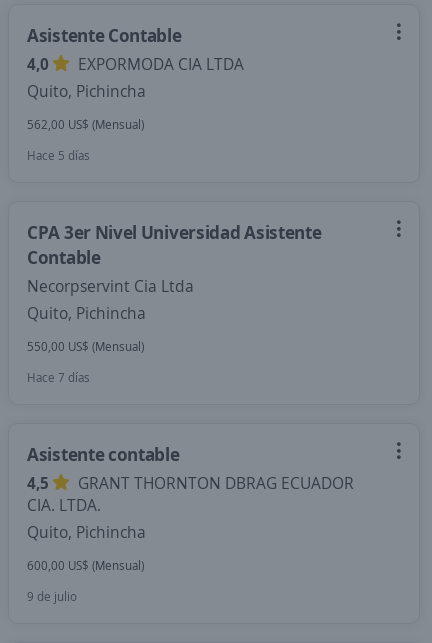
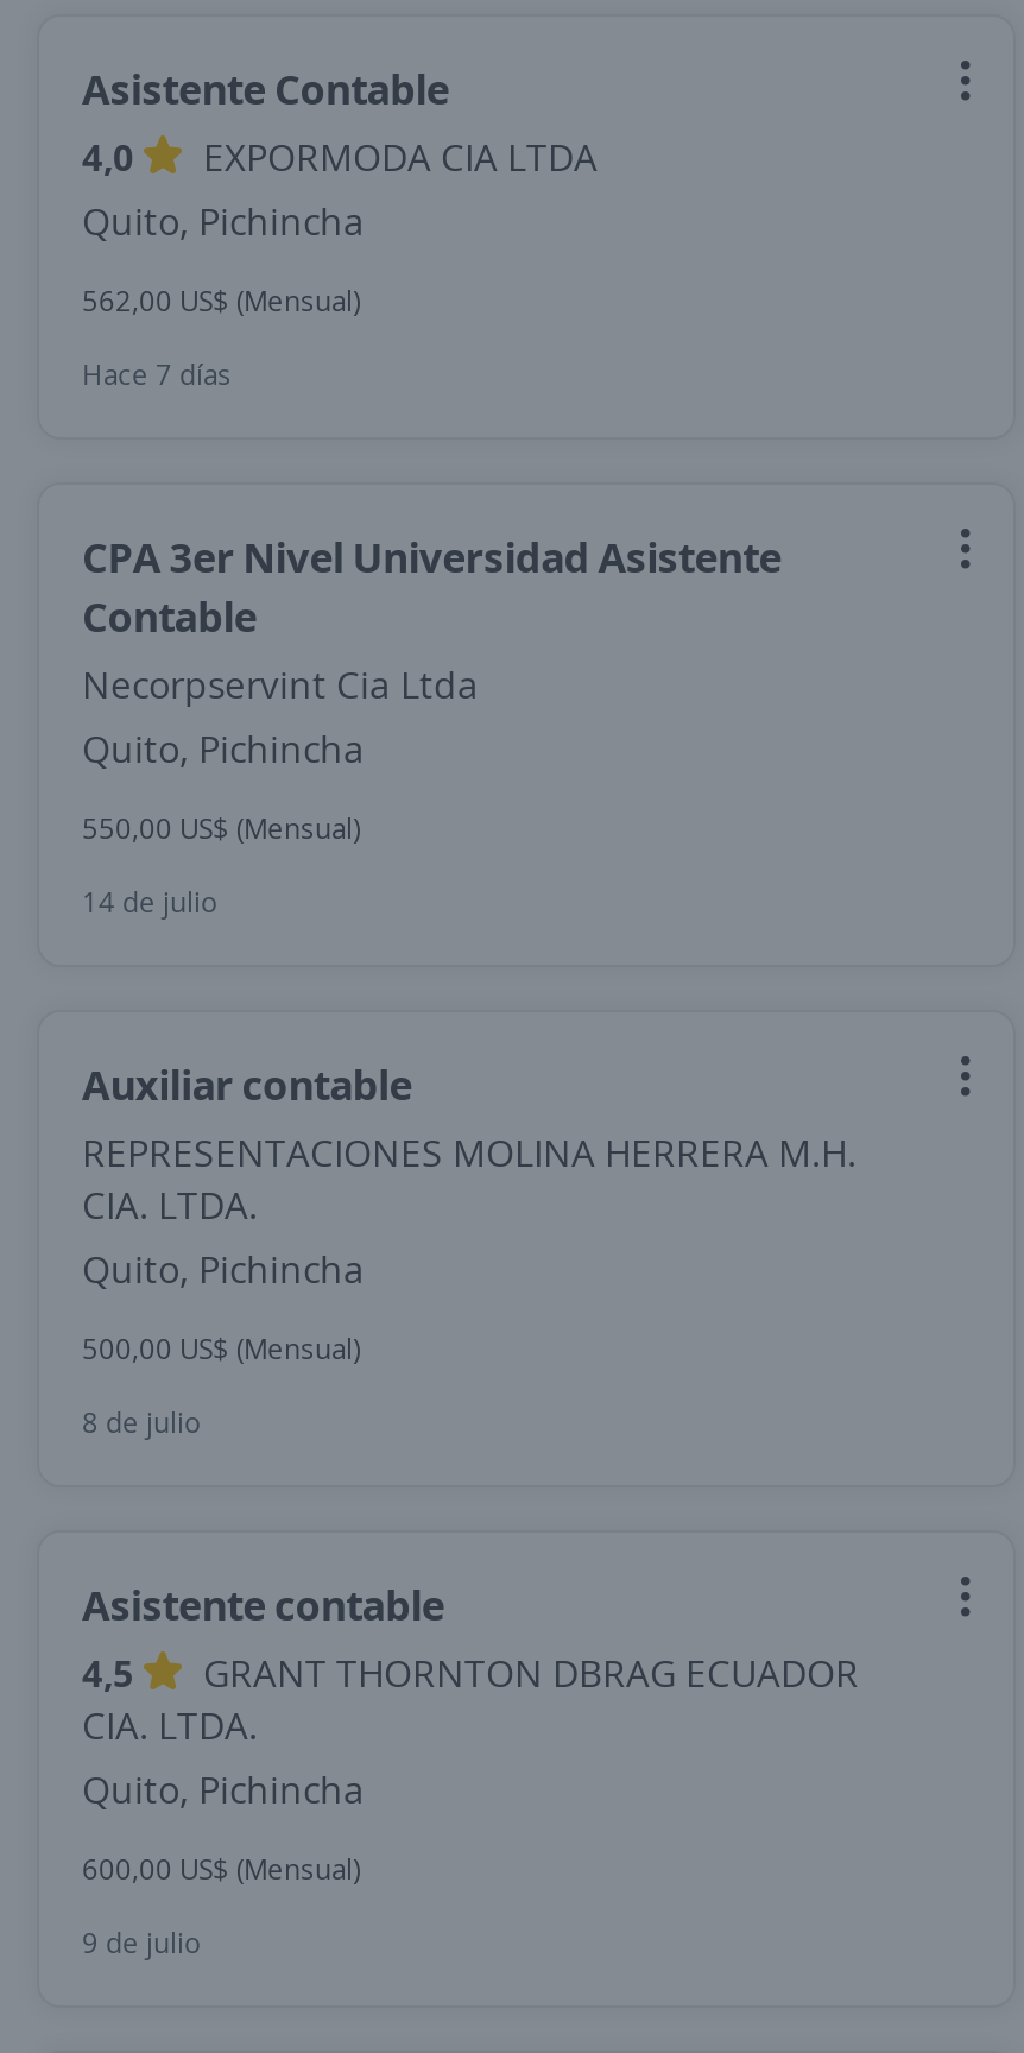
- Hace 5 días
+ Hace 7 días

- Hace 7 días
+ 14 de julio
+ Auxiliar contable
+ REPRESENTACIONES MOLINA HERRERA M.H.
+ CIA. LTDA.
+ Quito, Pichincha
+ 500,00 US$ (Mensual)
+ 8 de julio
